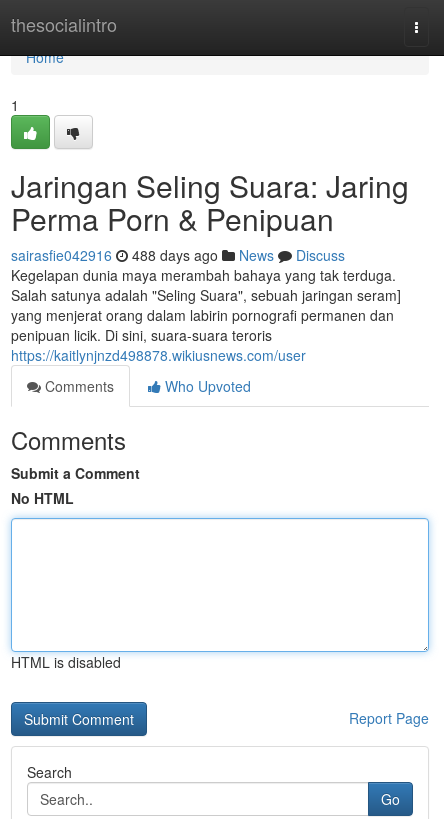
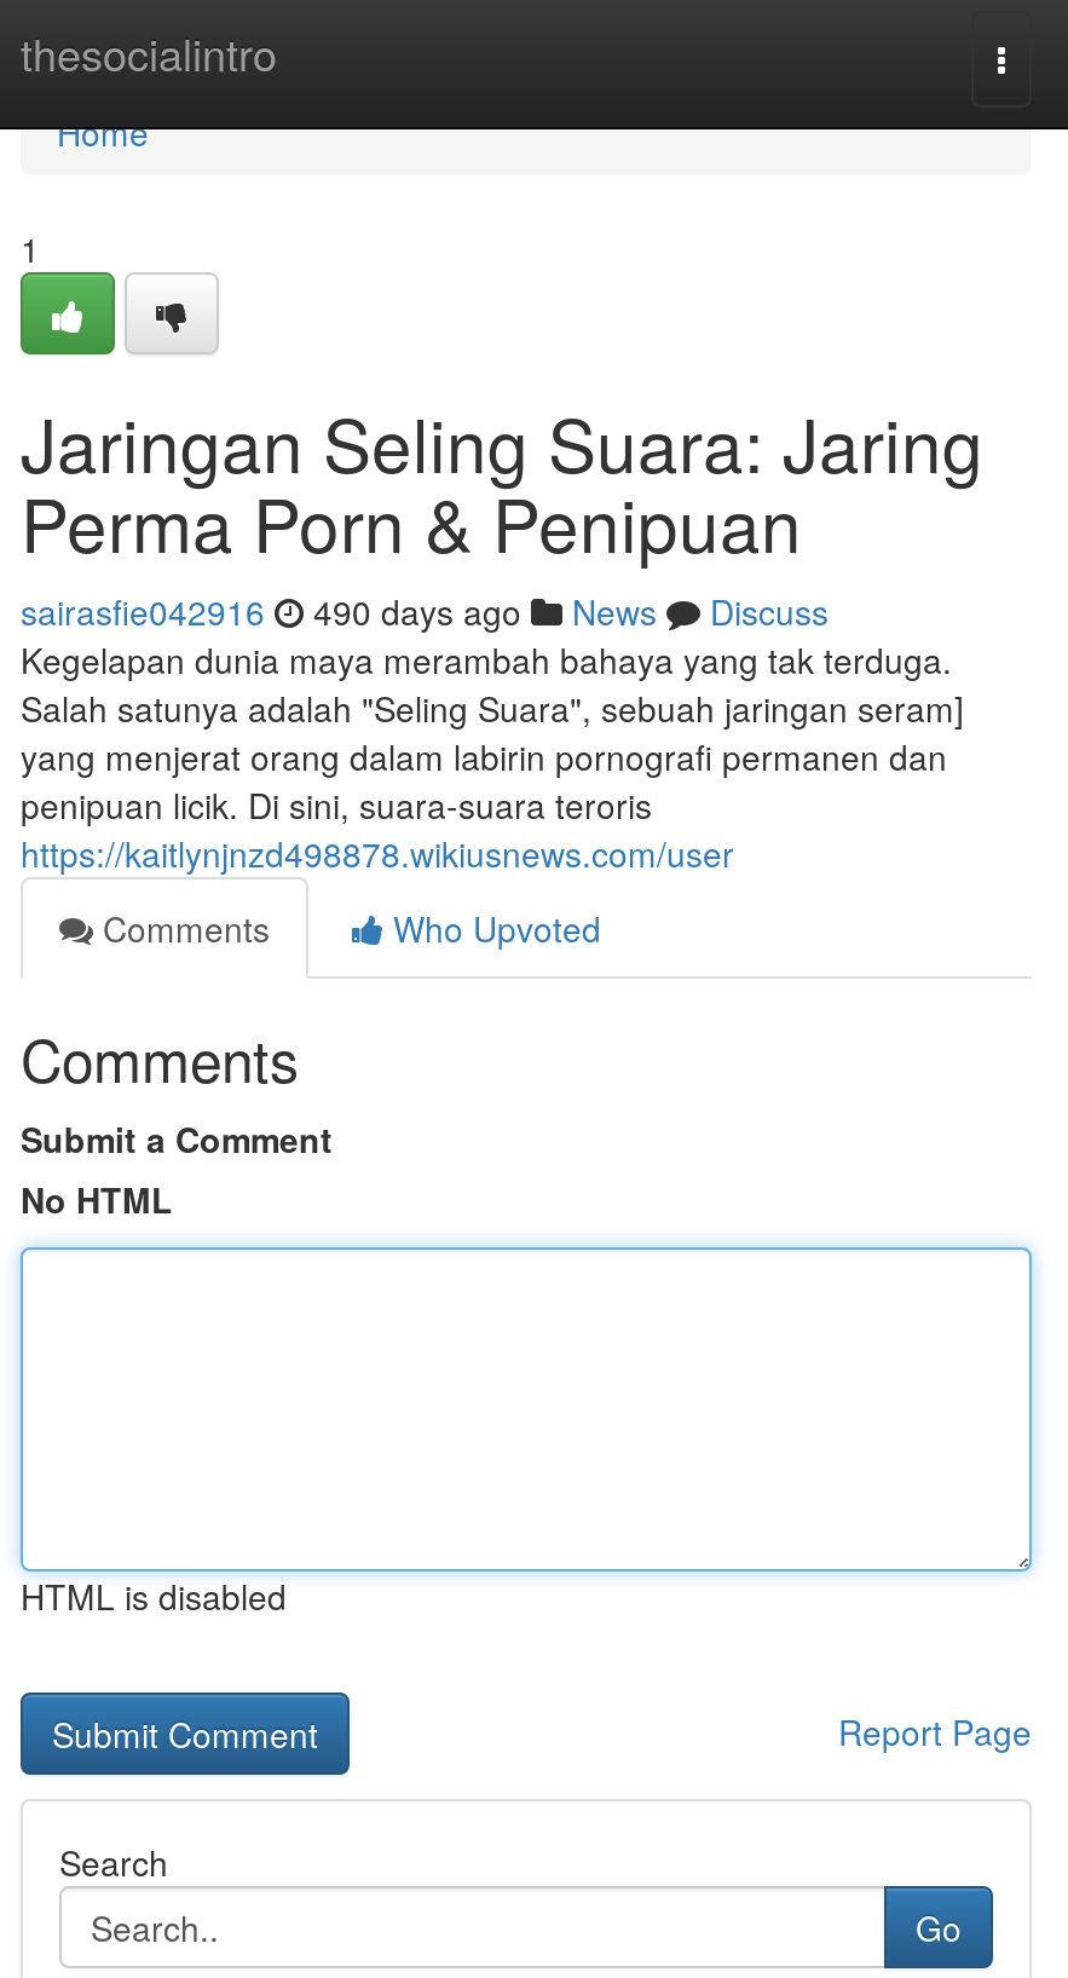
- sairasfie042916 488 days ago News Discuss
+ sairasfie042916 490 days ago News Discuss
